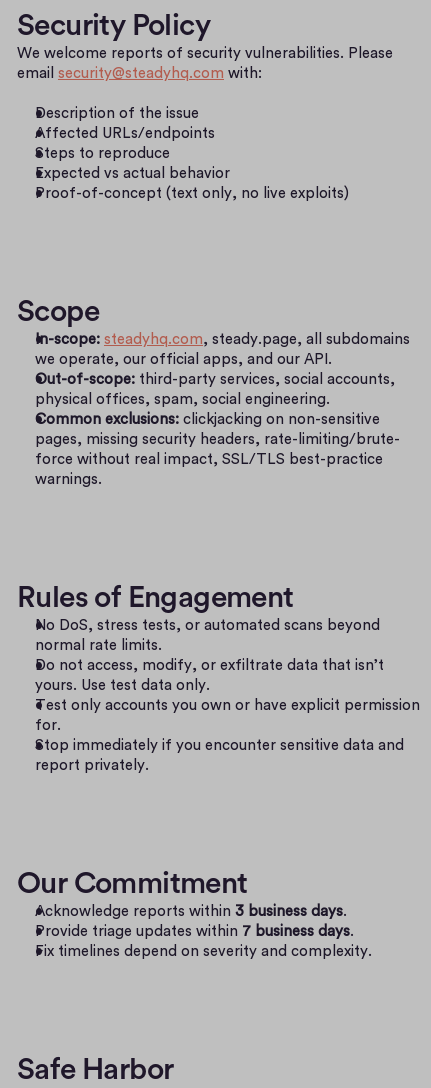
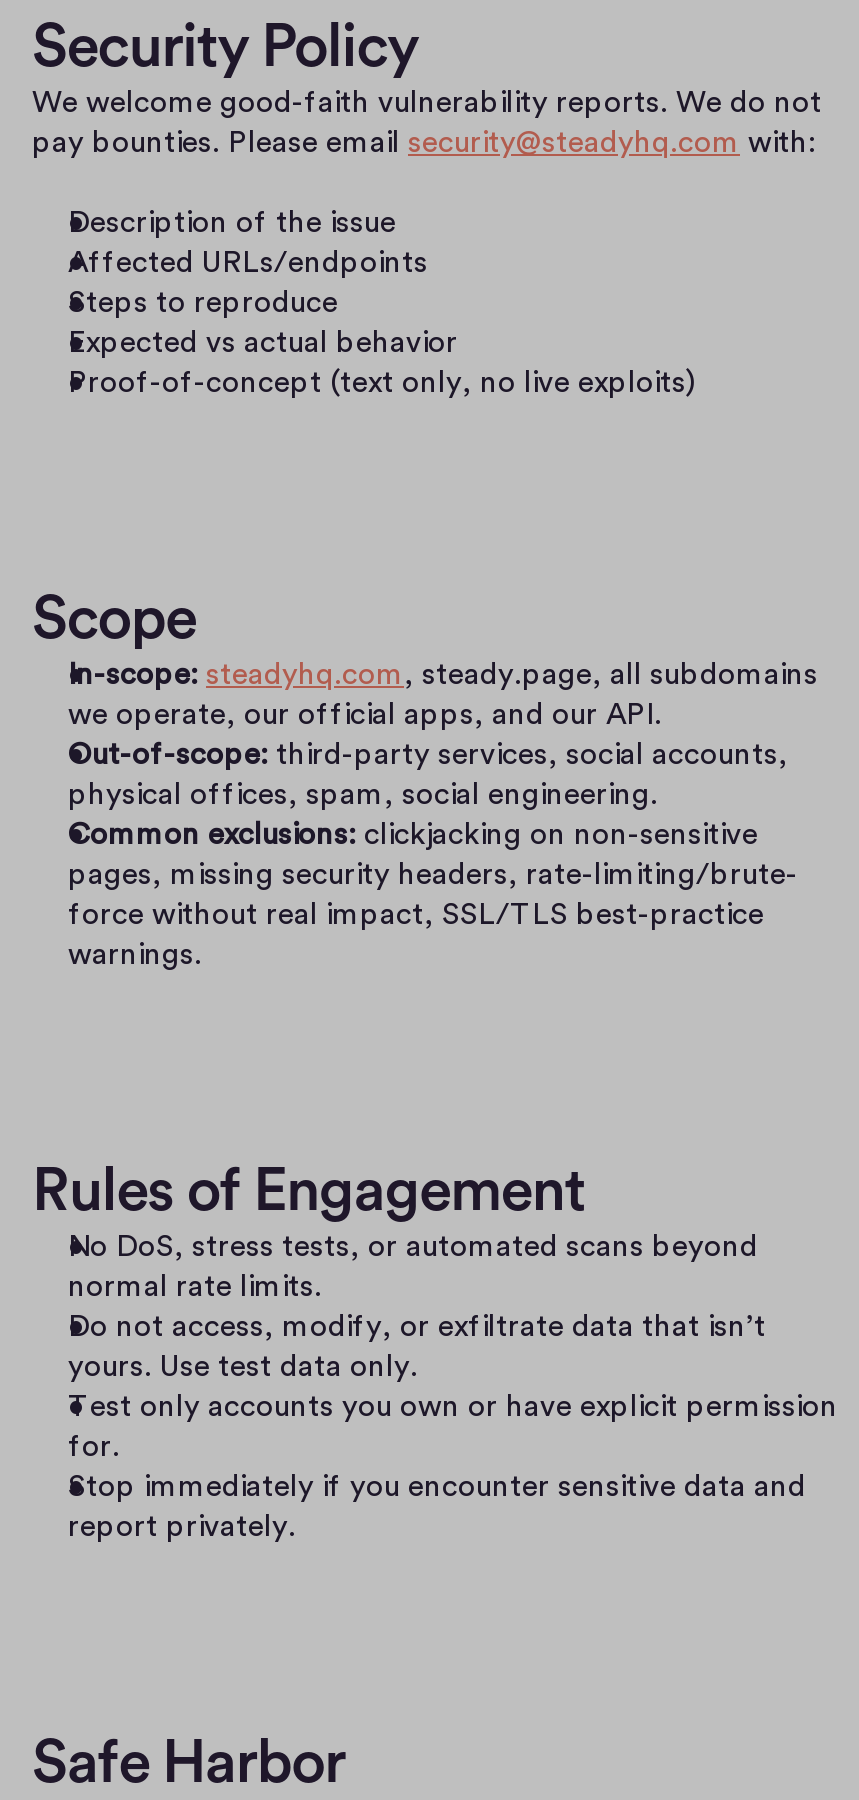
- We welcome reports of security vulnerabilities. Please
- email security@steadyhq.com with:
+ We welcome good-faith vulnerability reports. We do not
+ pay bounties. Please email security@steadyhq.com with:

- Our Commitment
- Acknowledge reports within 3 business days.
- Provide triage updates within 7 business days.
- Fix timelines depend on severity and complexity.
